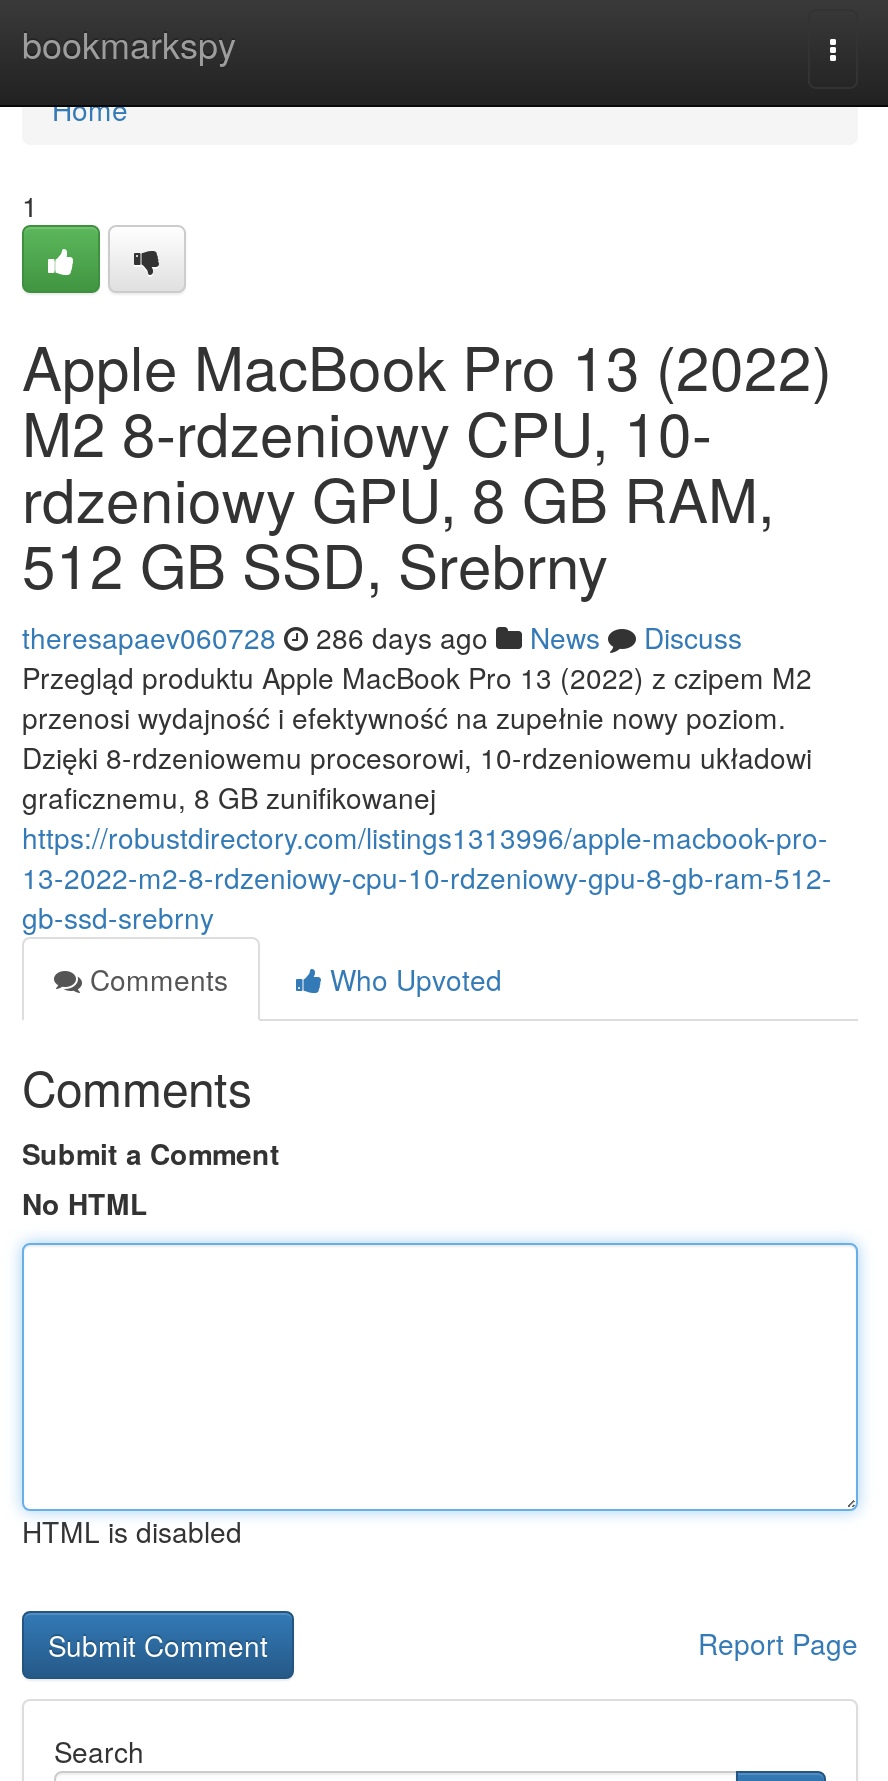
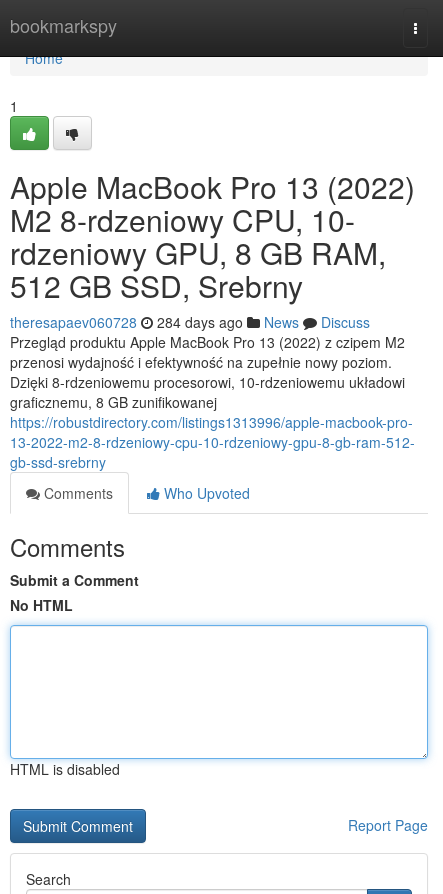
- theresapaev060728 286 days ago News Discuss
+ theresapaev060728 284 days ago News Discuss
